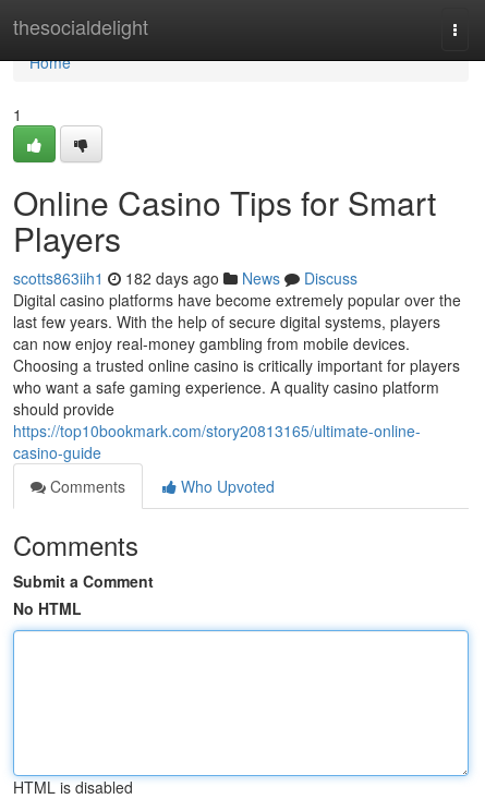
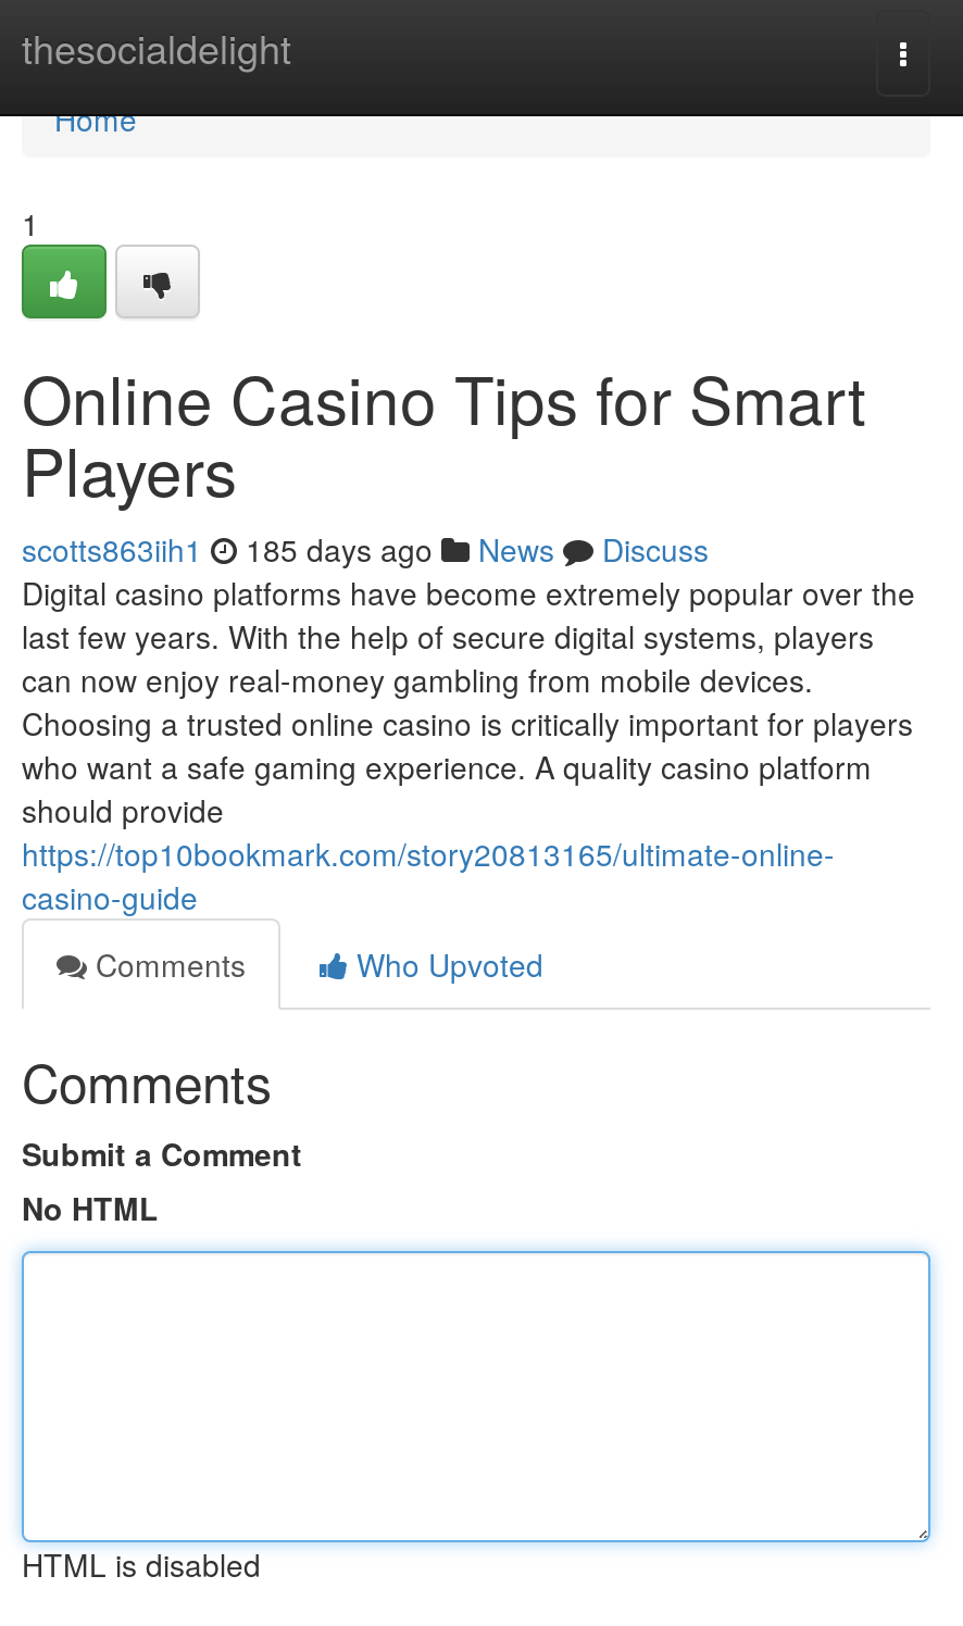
- scotts863iih1 182 days ago News Discuss
+ scotts863iih1 185 days ago News Discuss
